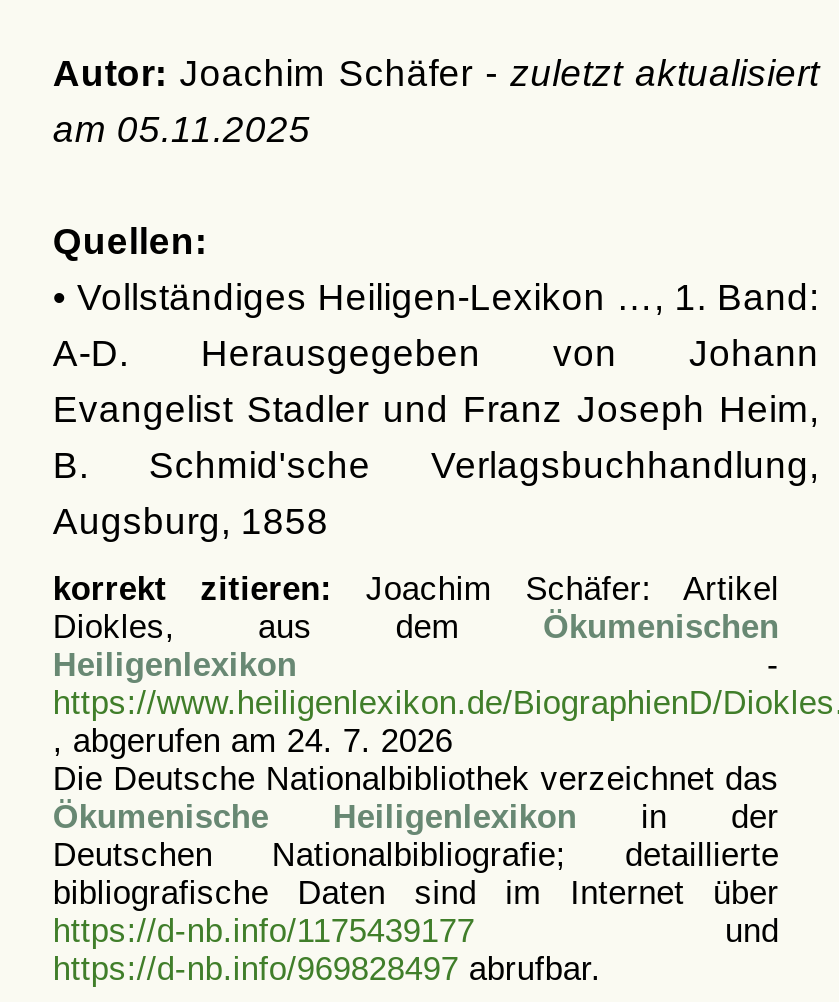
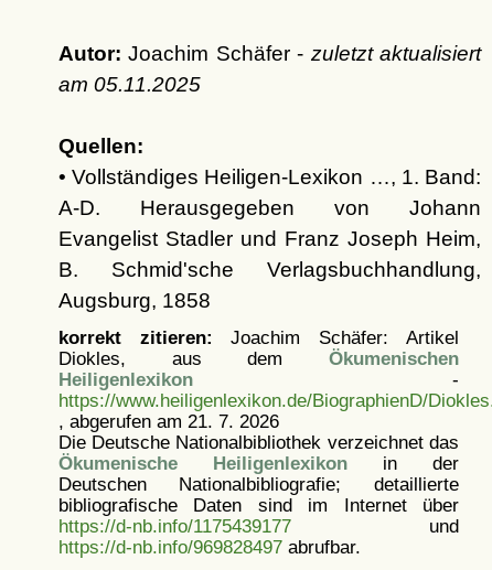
- , abgerufen am 24. 7. 2026
+ , abgerufen am 21. 7. 2026
